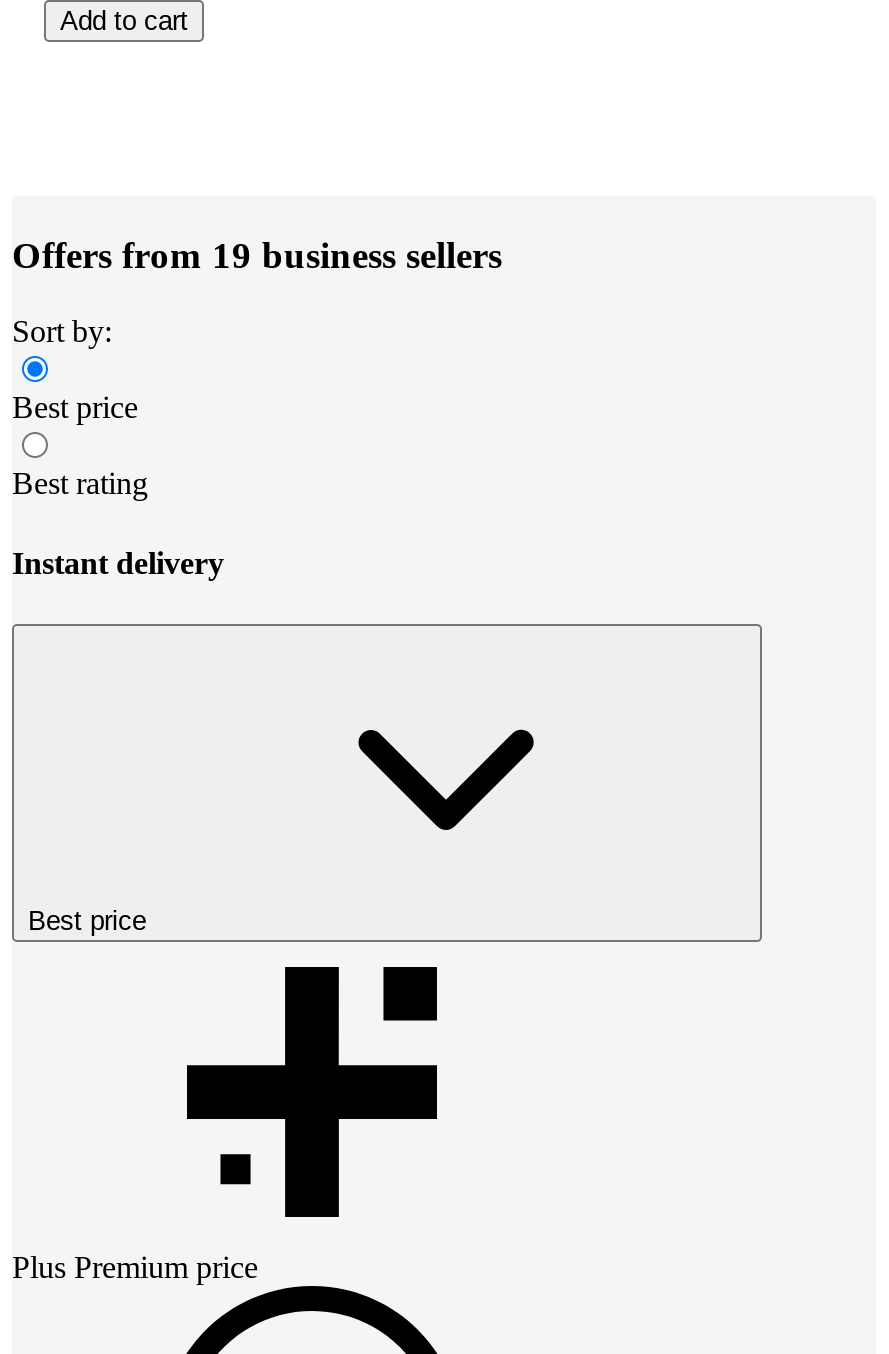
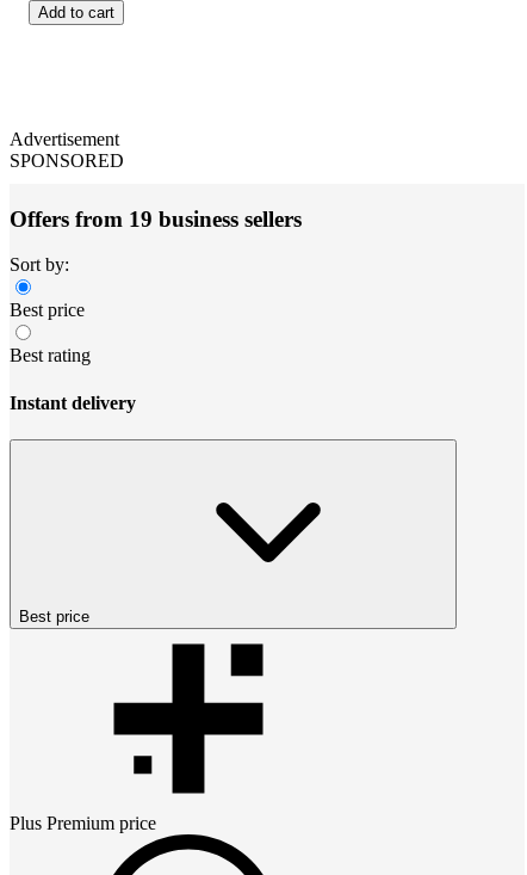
+ Advertisement
+ SPONSORED
